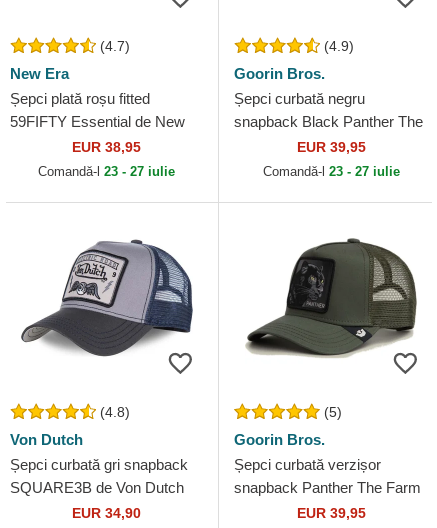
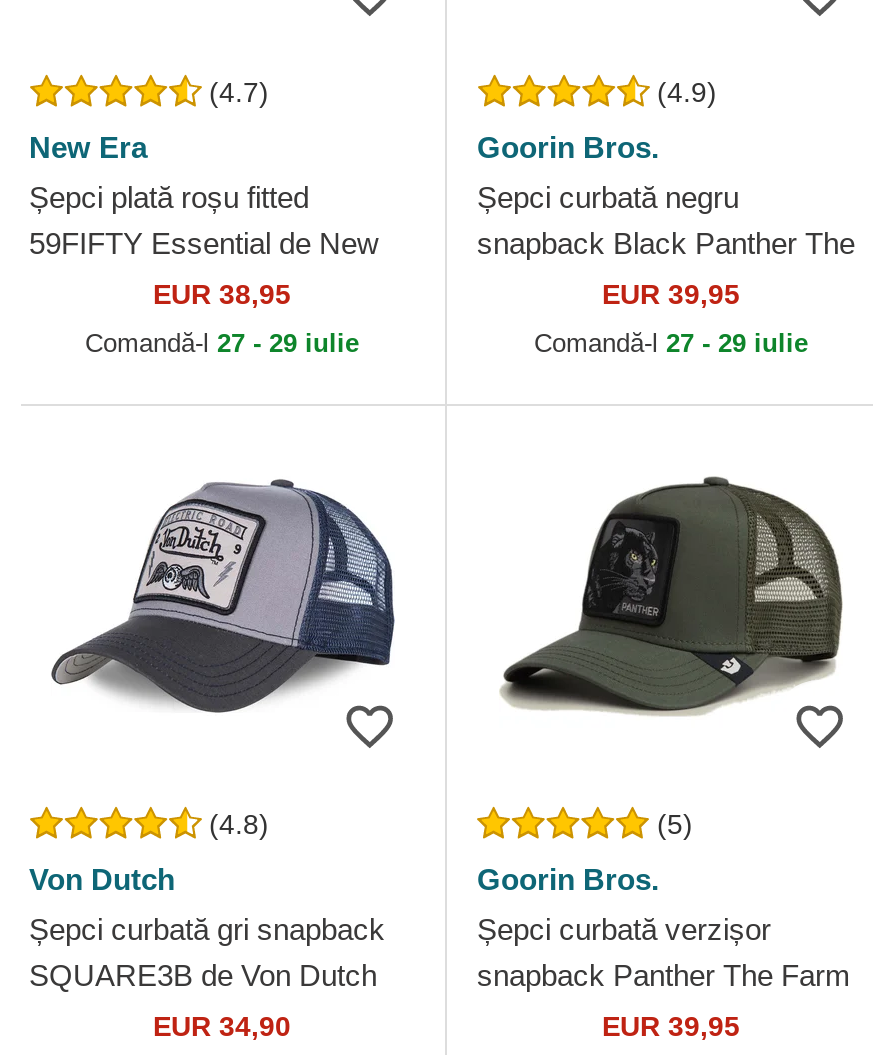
- Comandă-l 23 - 27 iulie
+ Comandă-l 27 - 29 iulie

- Comandă-l 23 - 27 iulie
+ Comandă-l 27 - 29 iulie
